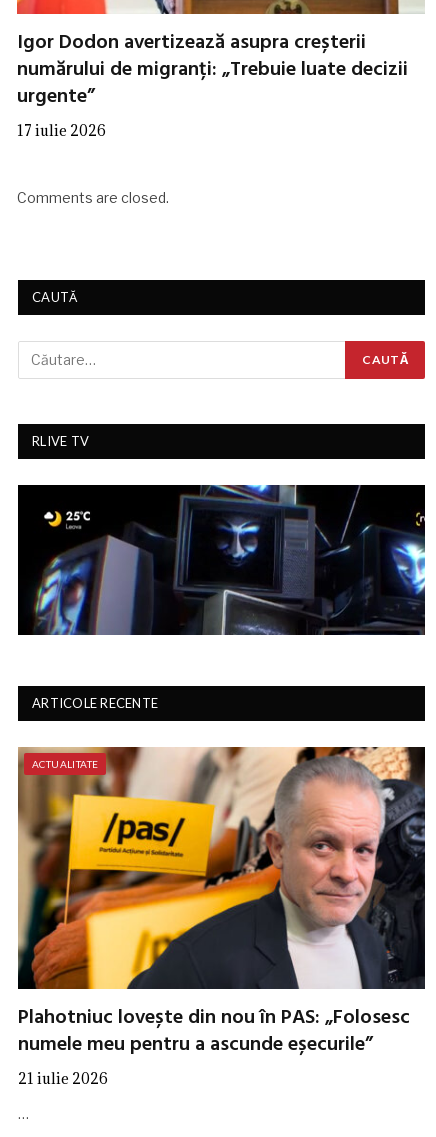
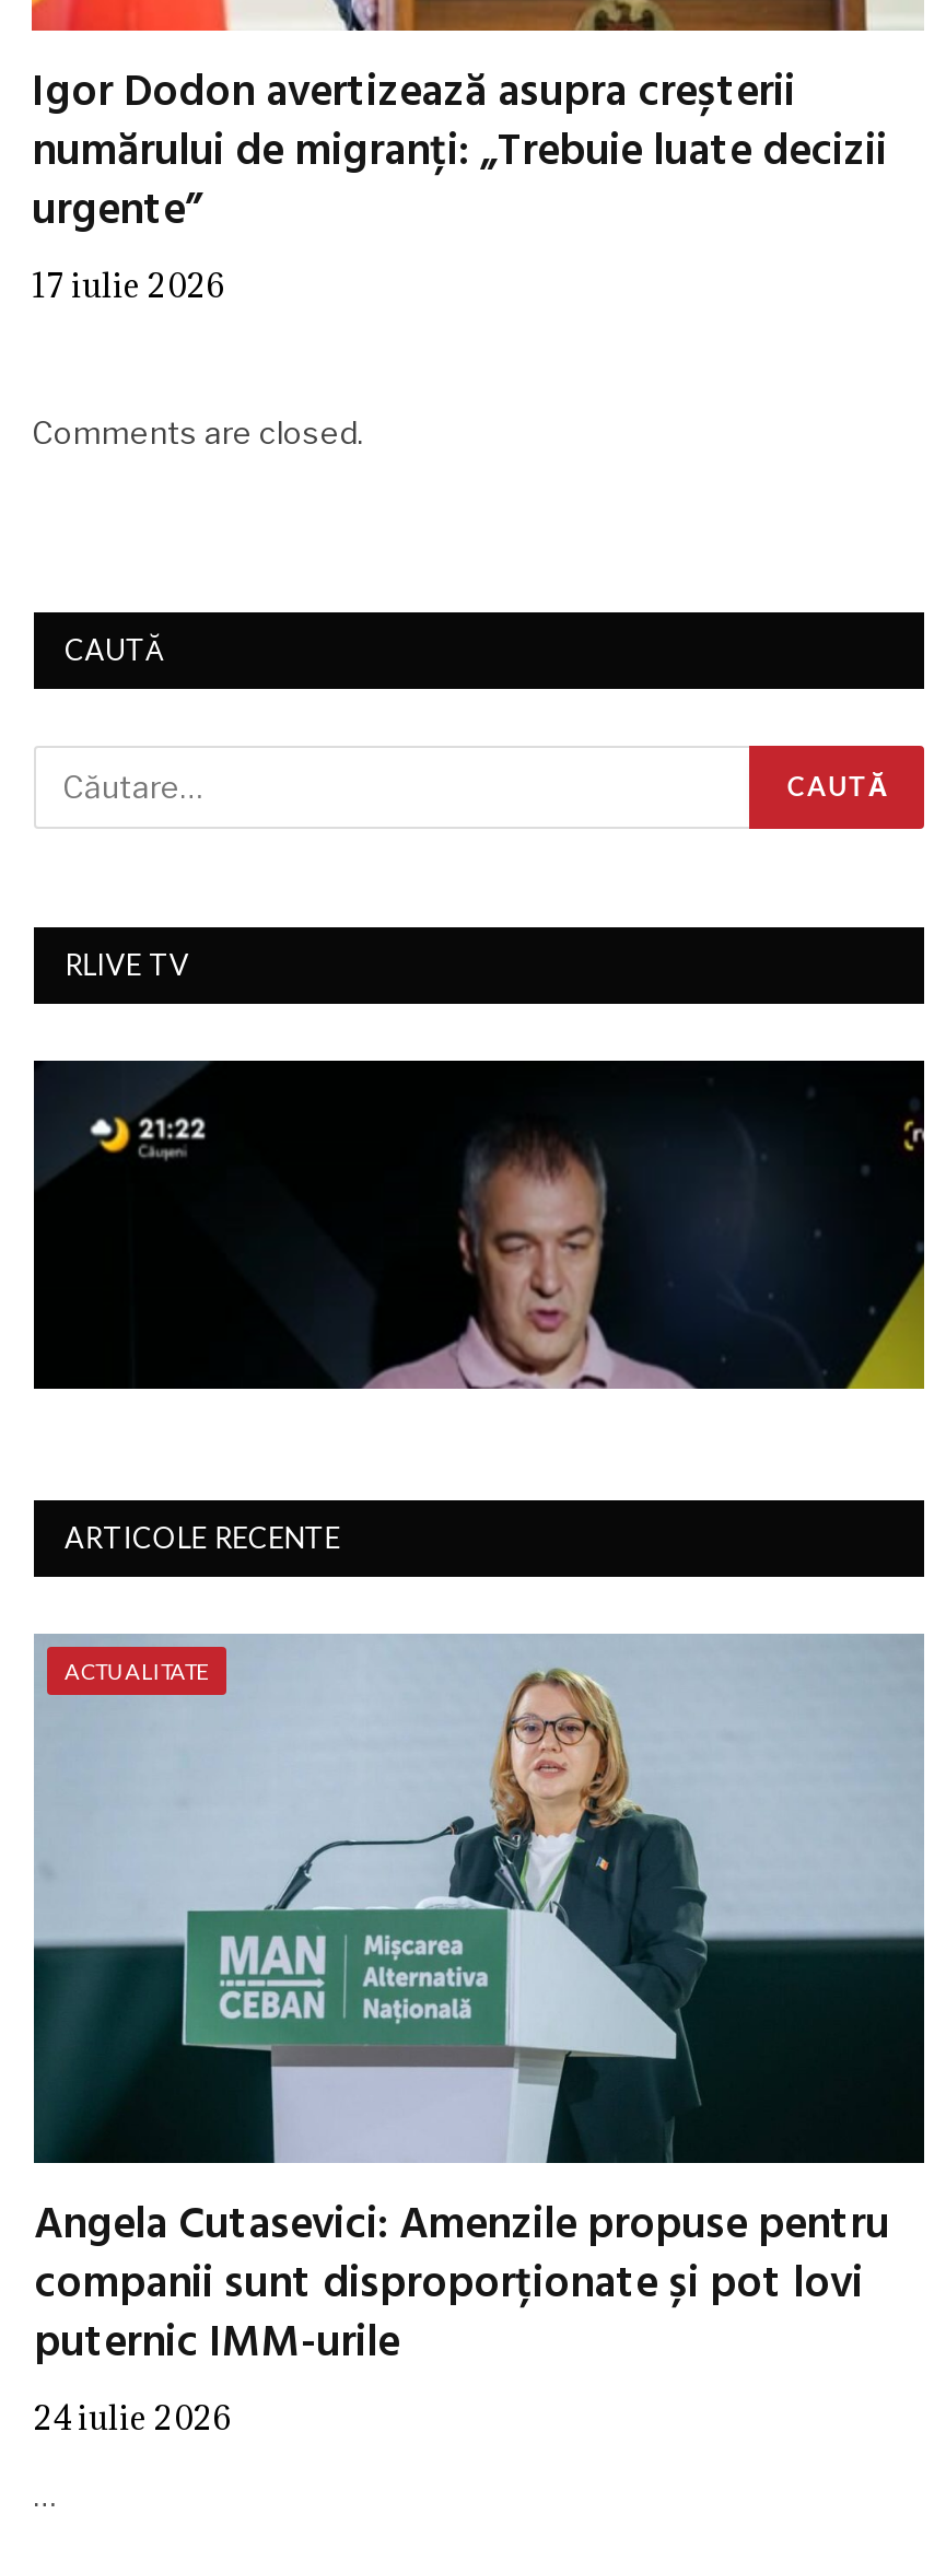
- [image]
+ [image]

- [image]
- Plahotniuc lovește din nou în PAS: „Folosesc
- numele meu pentru a ascunde eșecurile”
- 21 iulie 2026
+ [image]
+ Angela Cutasevici: Amenzile propuse pentru
+ companii sunt disproporționate și pot lovi
+ puternic IMM-urile
+ 24 iulie 2026
